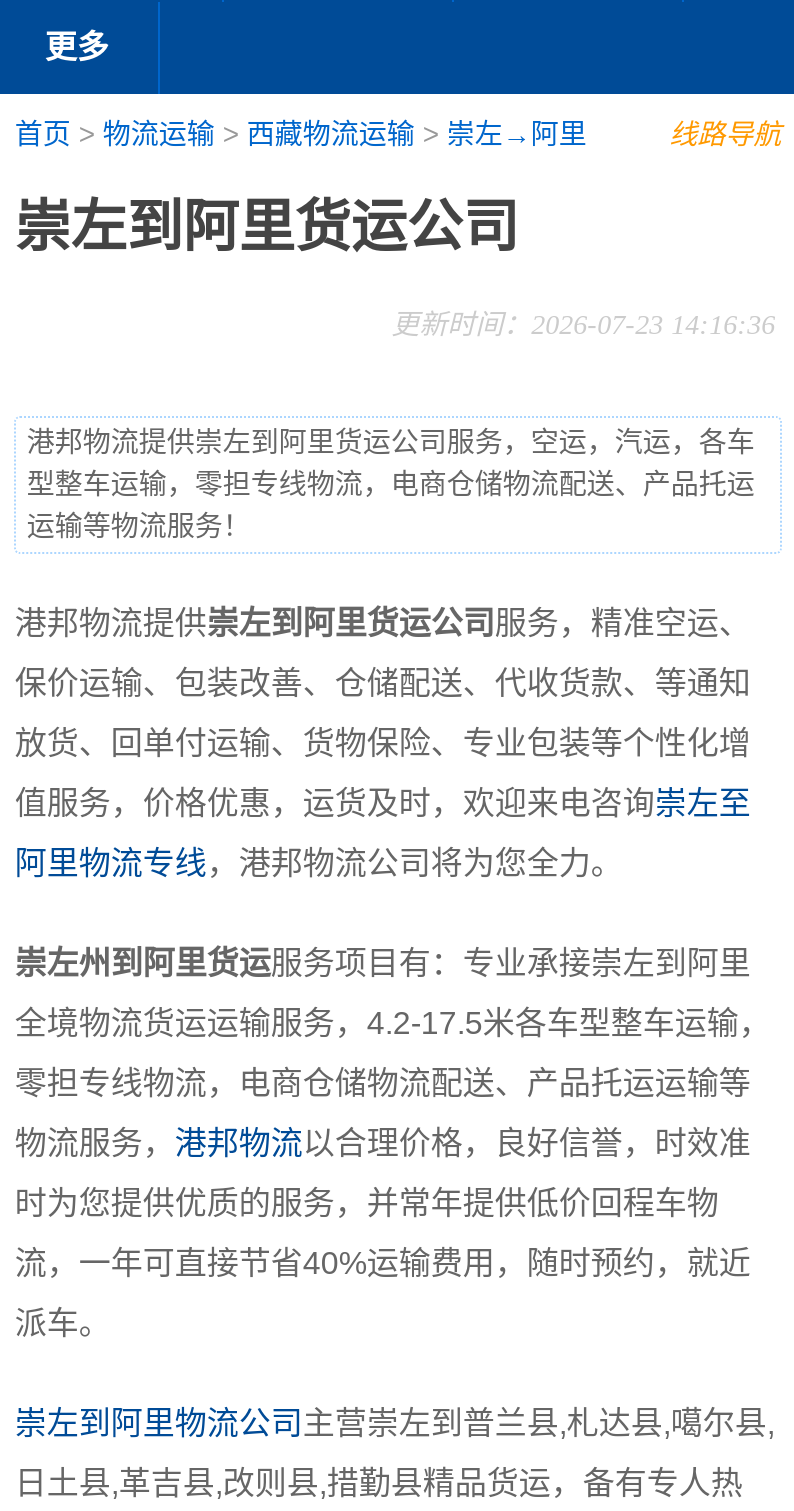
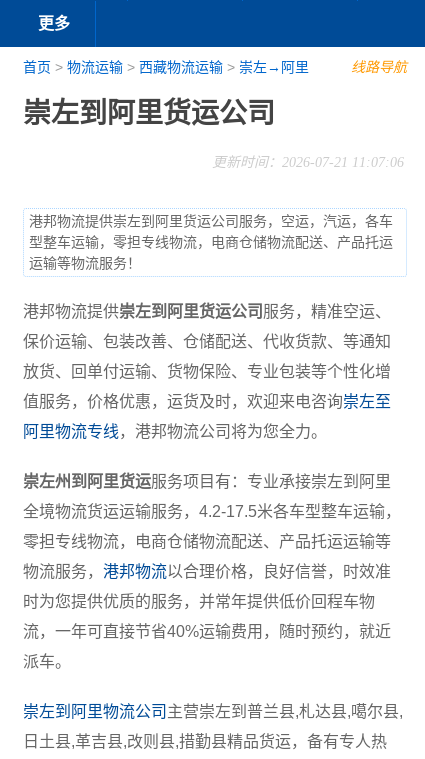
- 更新时间：2026-07-23 14:16:36
+ 更新时间：2026-07-21 11:07:06
